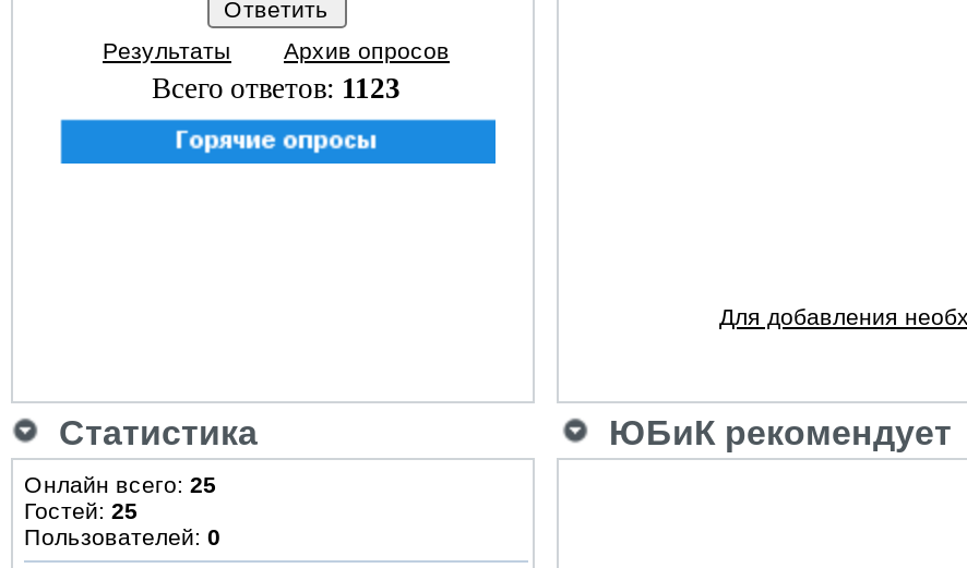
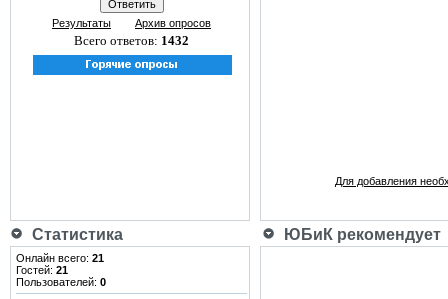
- Всего ответов: 1123
+ Всего ответов: 1432

- Онлайн всего: 25
+ Онлайн всего: 21

- Гостей: 25
+ Гостей: 21
